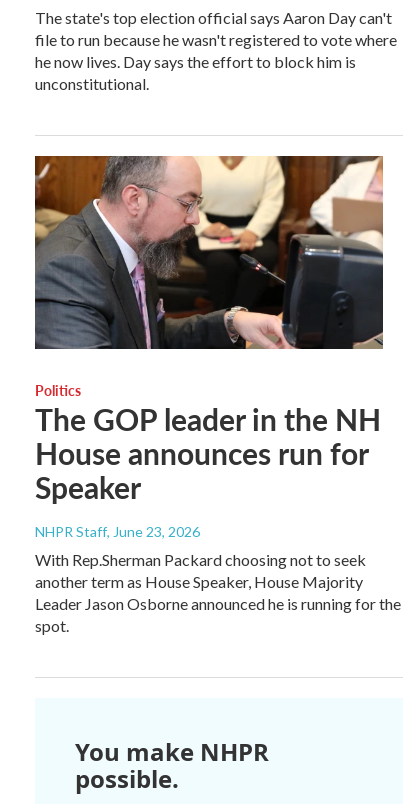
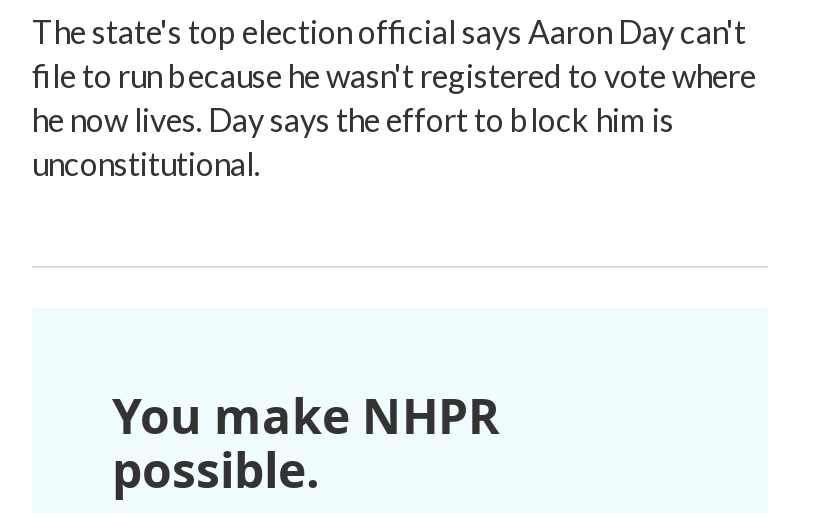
- [image]
- Politics
- The GOP leader in the NH
- House announces run for
- Speaker
- NHPR Staff, June 23, 2026
- With Rep.Sherman Packard choosing not to seek
- another term as House Speaker, House Majority
- Leader Jason Osborne announced he is running for the
- spot.
